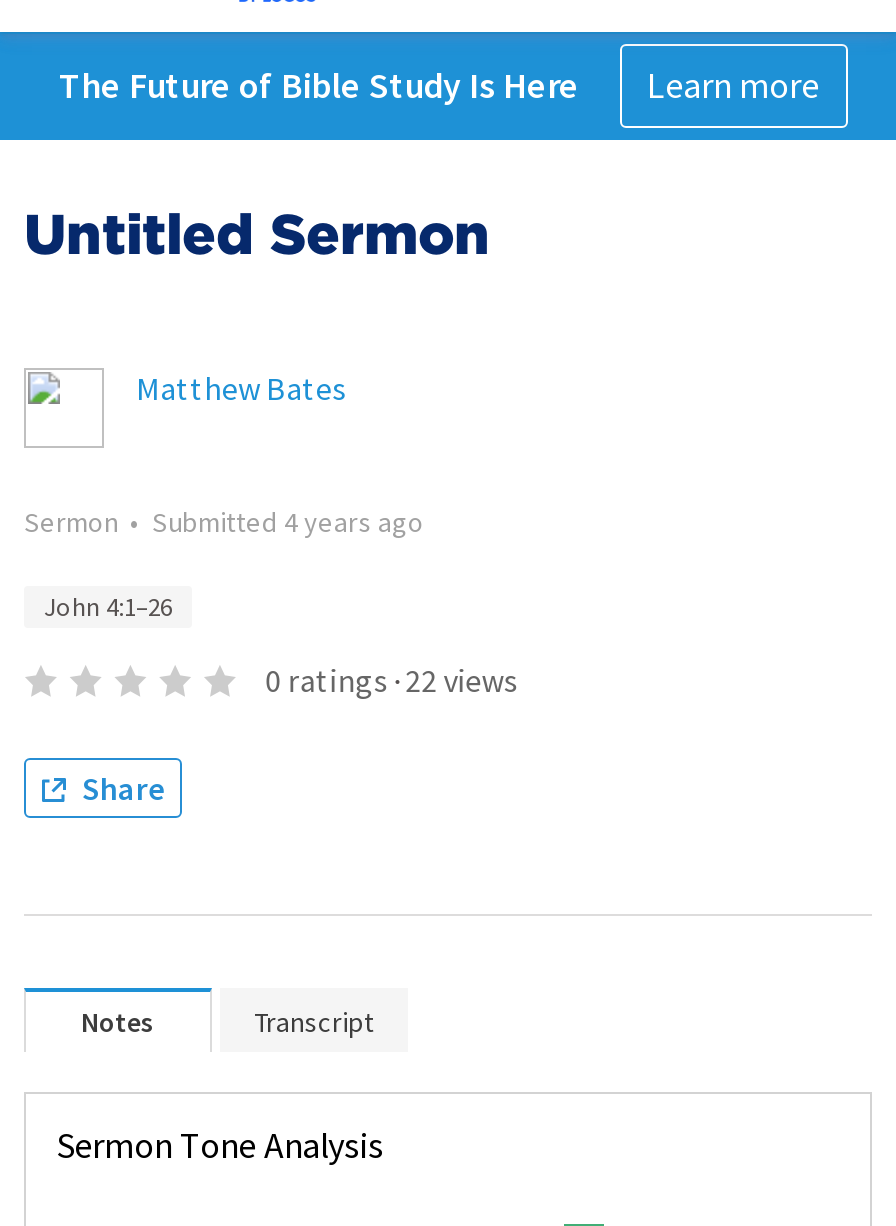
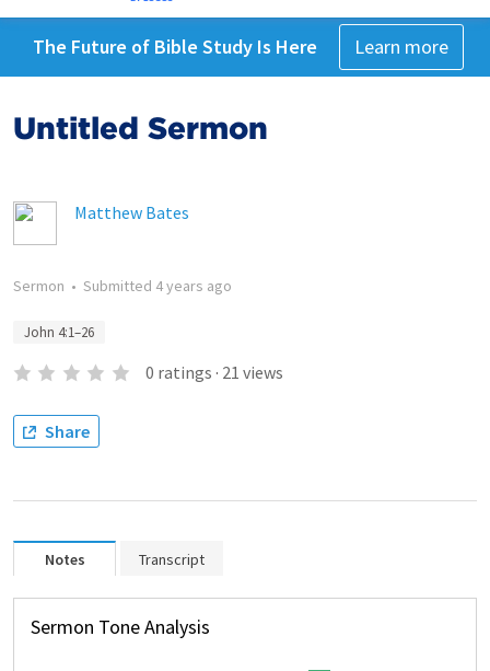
- 0 ratings · 22 views
+ 0 ratings · 21 views
